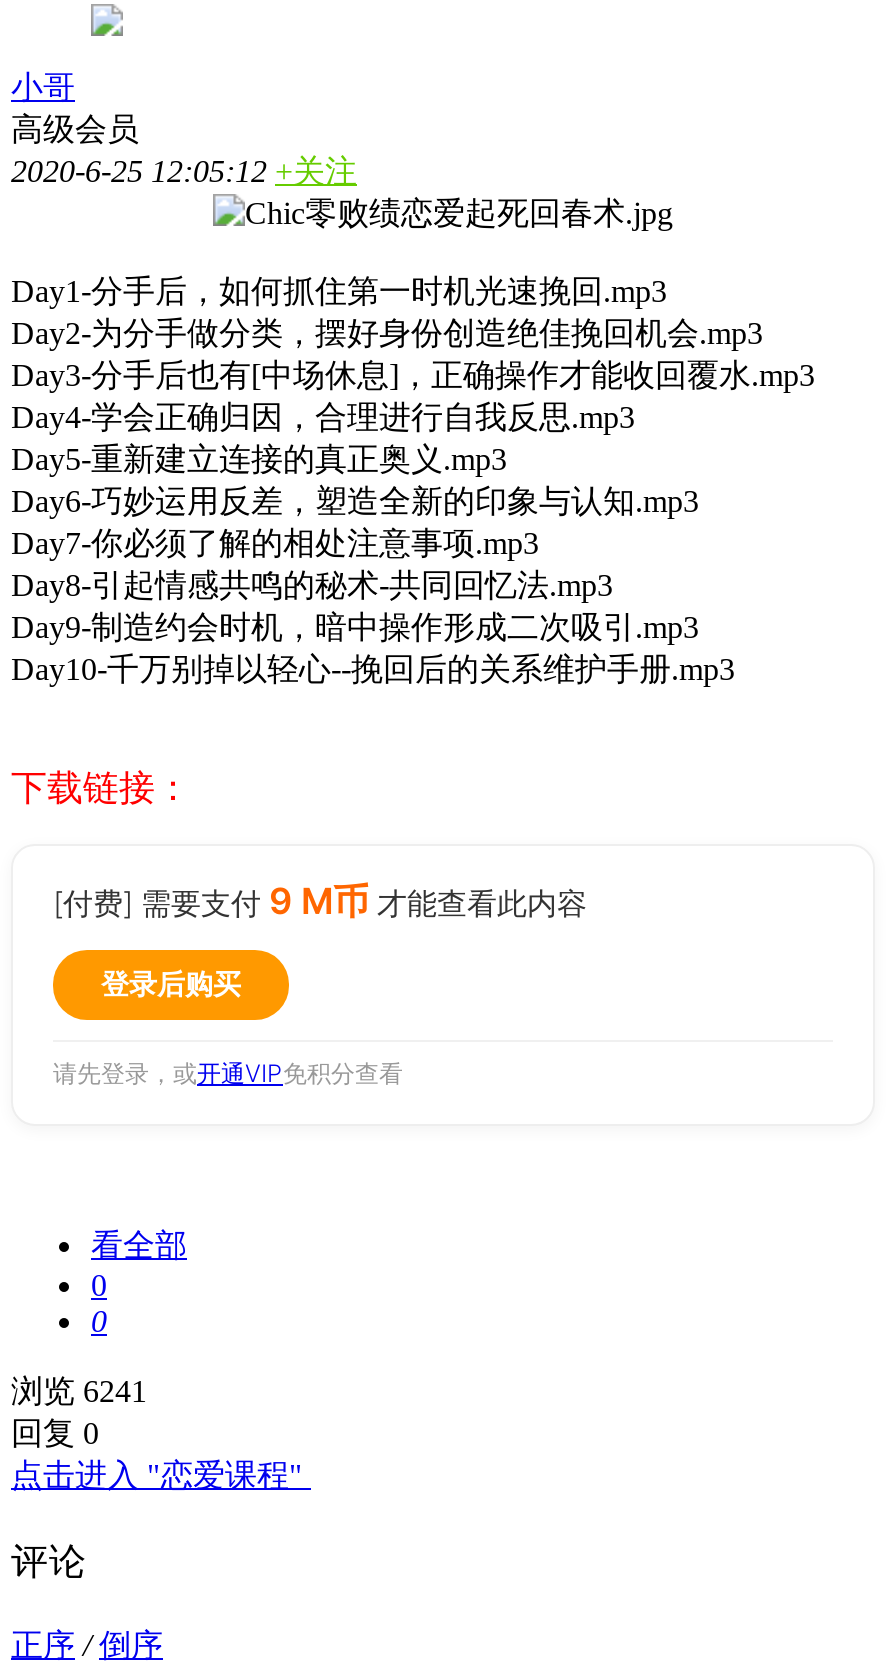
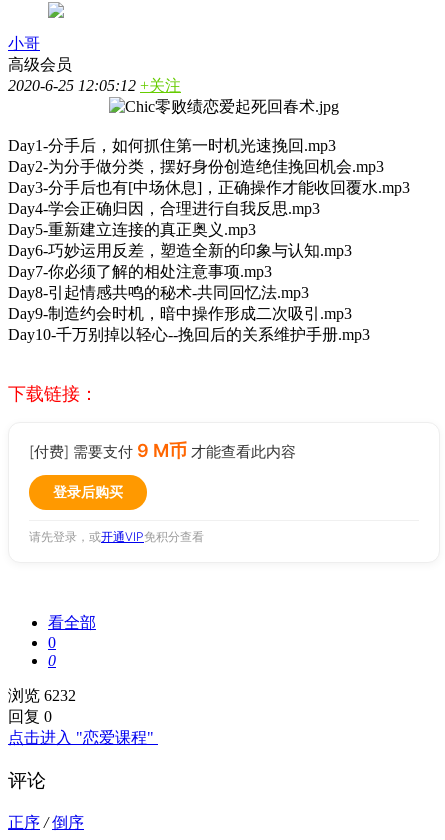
- 浏览 6241
+ 浏览 6232
